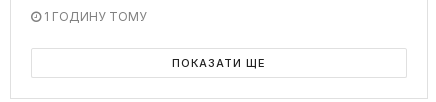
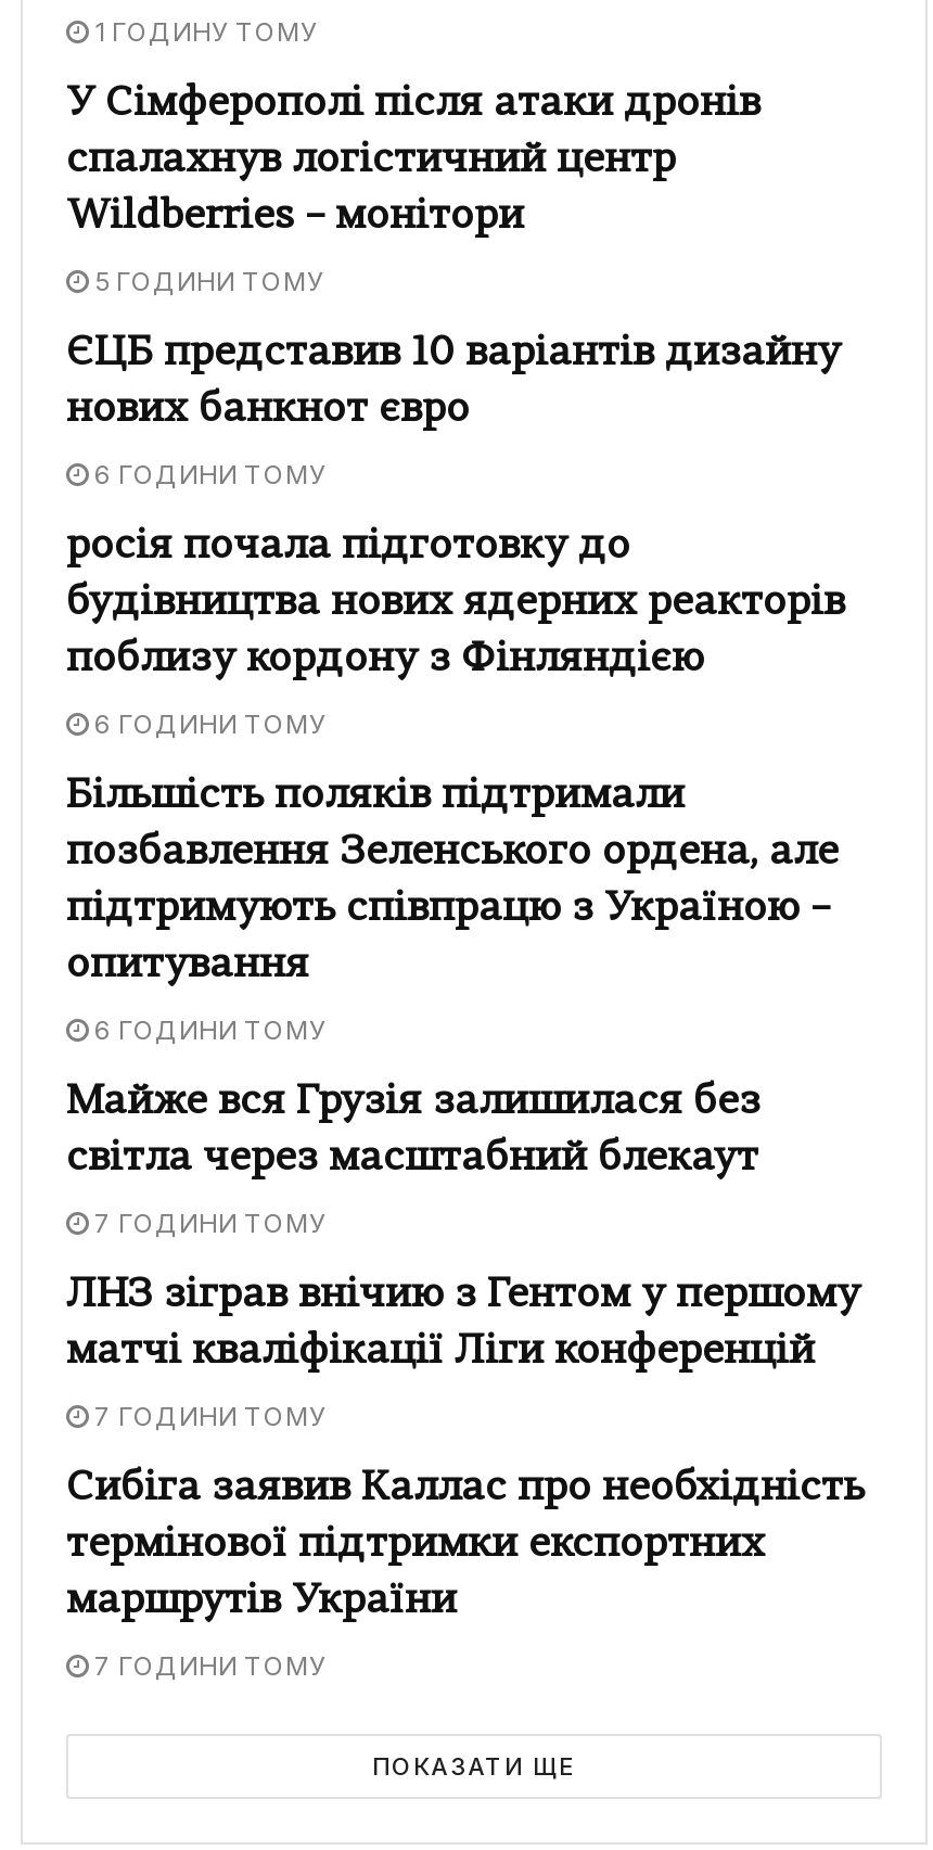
+ У Сімферополі після атаки дронів
+ спалахнув логістичний центр
+ Wildberries – монітори
+ 5 ГОДИНИ ТОМУ
+ ЄЦБ представив 10 варіантів дизайну
+ нових банкнот євро
+ 6 ГОДИНИ ТОМУ
+ росія почала підготовку до
+ будівництва нових ядерних реакторів
+ поблизу кордону з Фінляндією
+ 6 ГОДИНИ ТОМУ
+ Більшість поляків підтримали
+ позбавлення Зеленського ордена, але
+ підтримують співпрацю з Україною –
+ опитування
+ 6 ГОДИНИ ТОМУ
+ Майже вся Грузія залишилася без
+ світла через масштабний блекаут
+ 7 ГОДИНИ ТОМУ
+ ЛНЗ зіграв внічию з Гентом у першому
+ матчі кваліфікації Ліги конференцій
+ 7 ГОДИНИ ТОМУ
+ Сибіга заявив Каллас про необхідність
+ термінової підтримки експортних
+ маршрутів України
+ 7 ГОДИНИ ТОМУ
